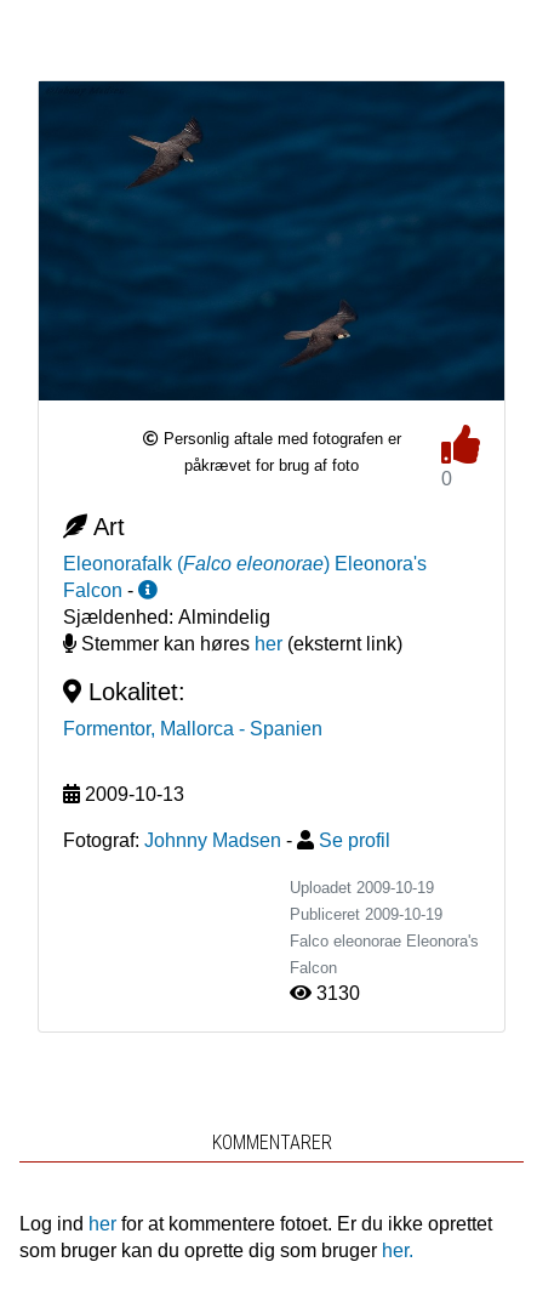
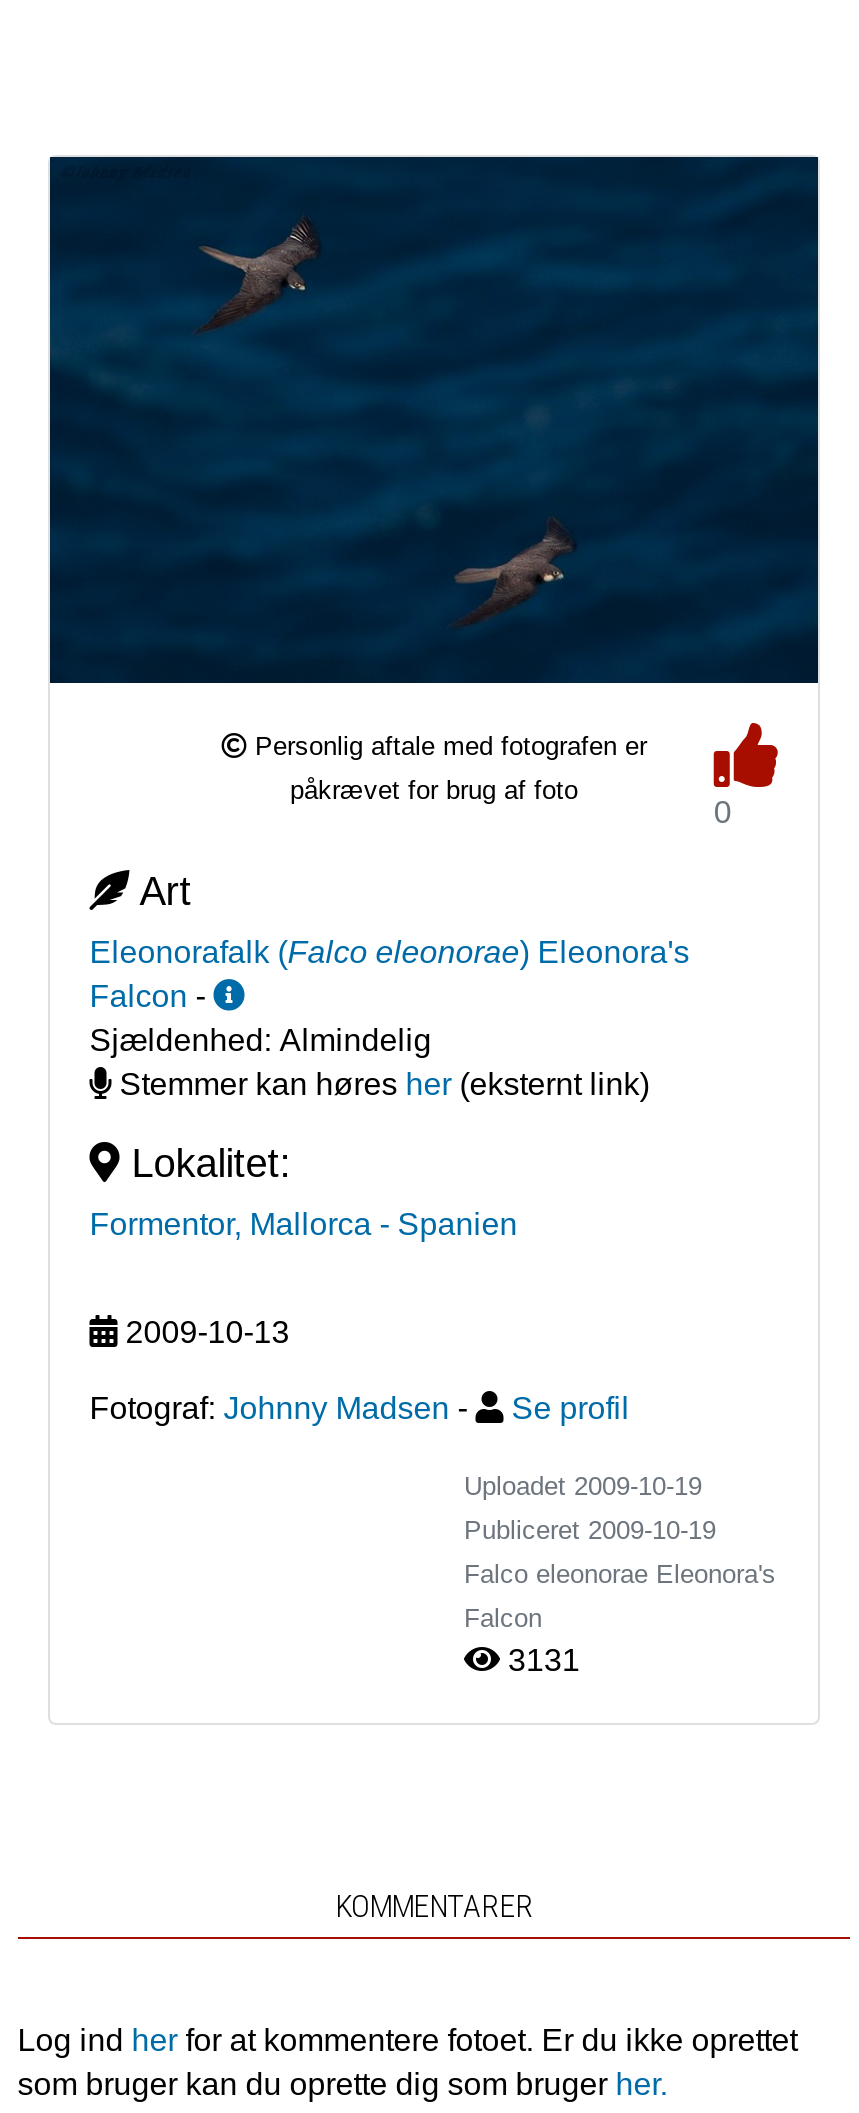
- 3130
+ 3131
